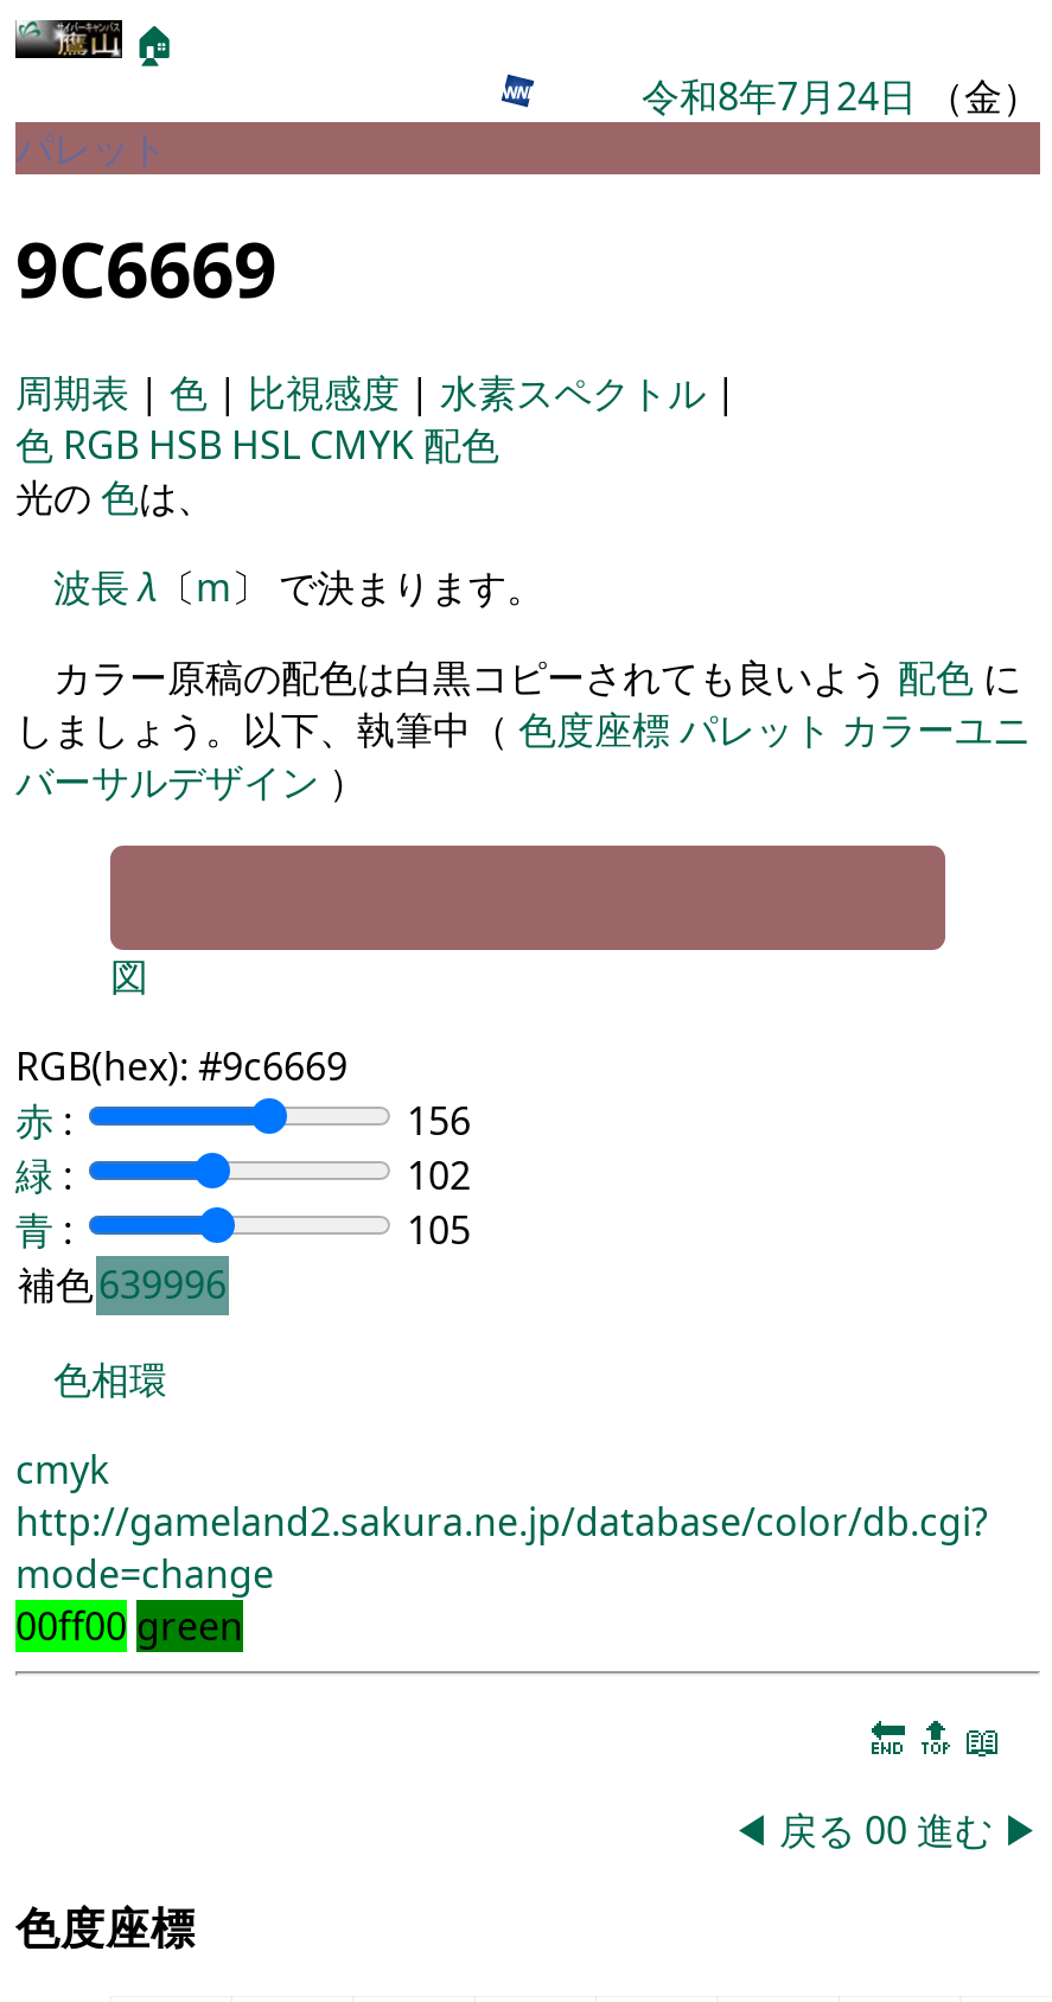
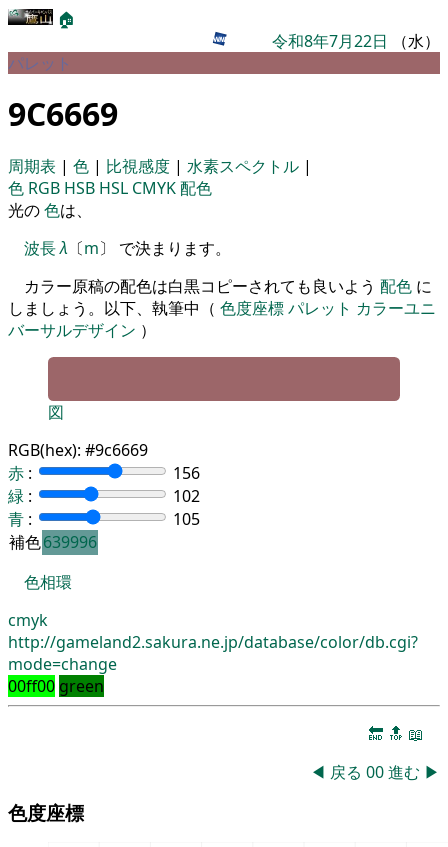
- 令和8年7月24日（金）
+ 令和8年7月22日（水）
